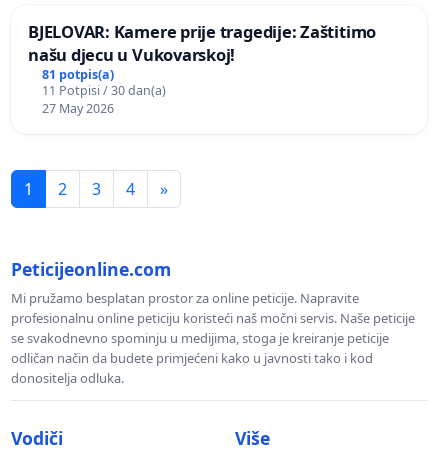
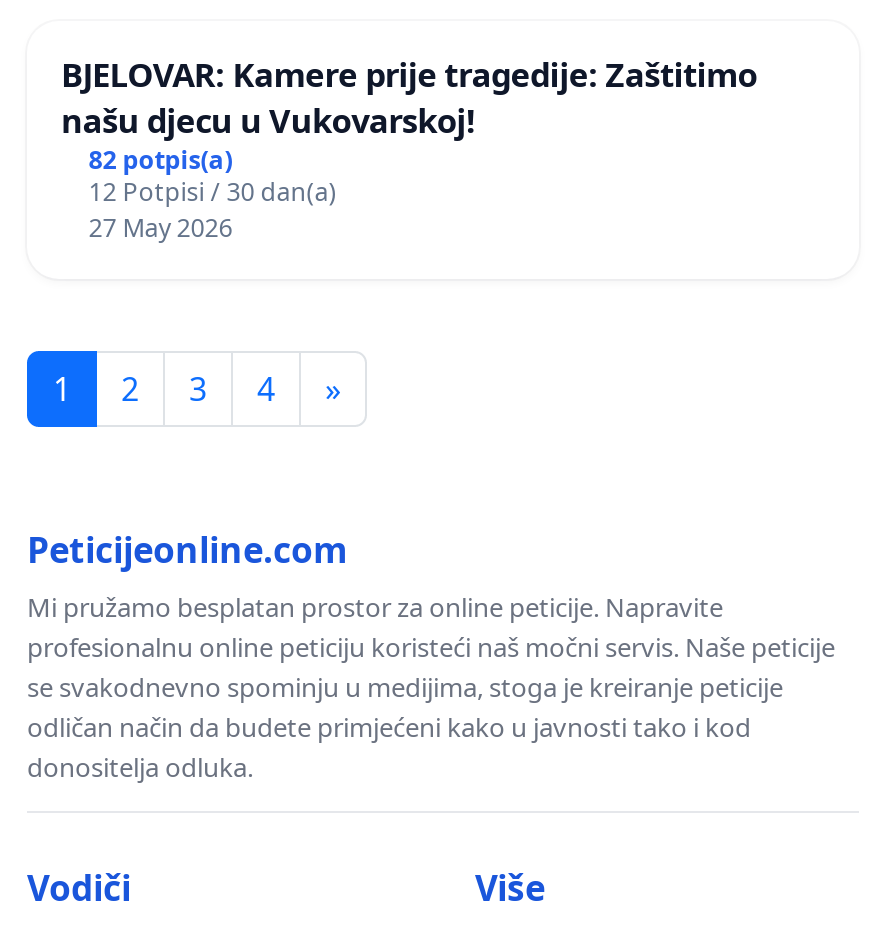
- 81 potpis(a)
+ 82 potpis(a)

- 11 Potpisi / 30 dan(a)
+ 12 Potpisi / 30 dan(a)
